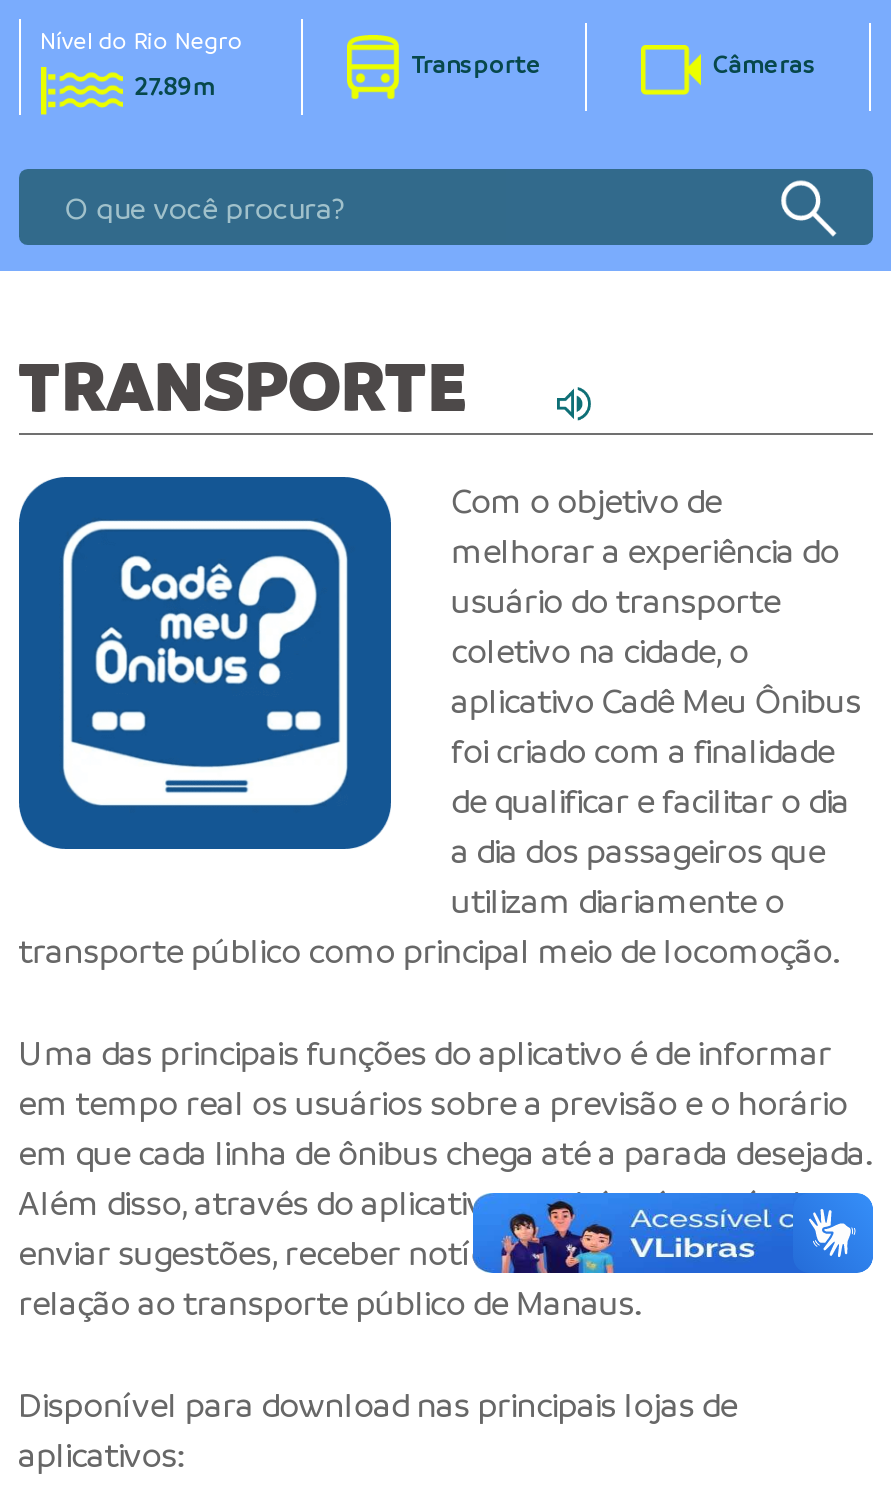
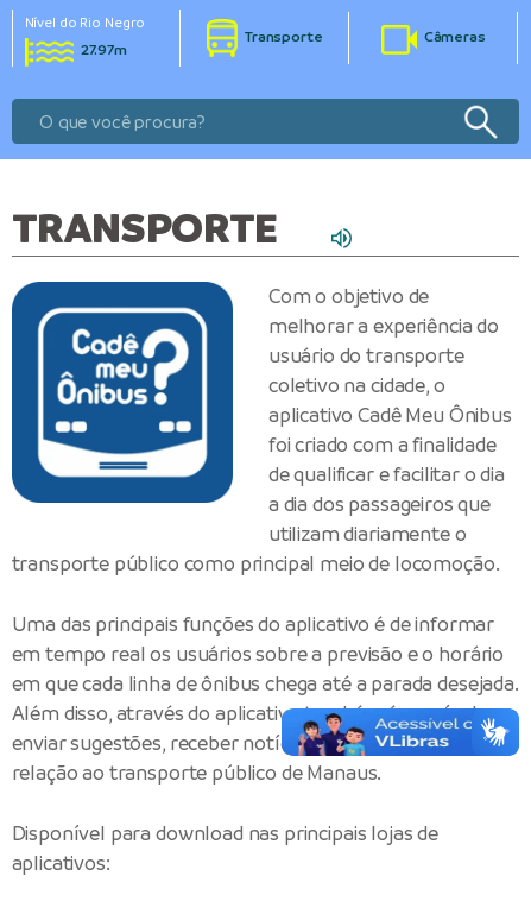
- 27.89m
+ 27.97m
